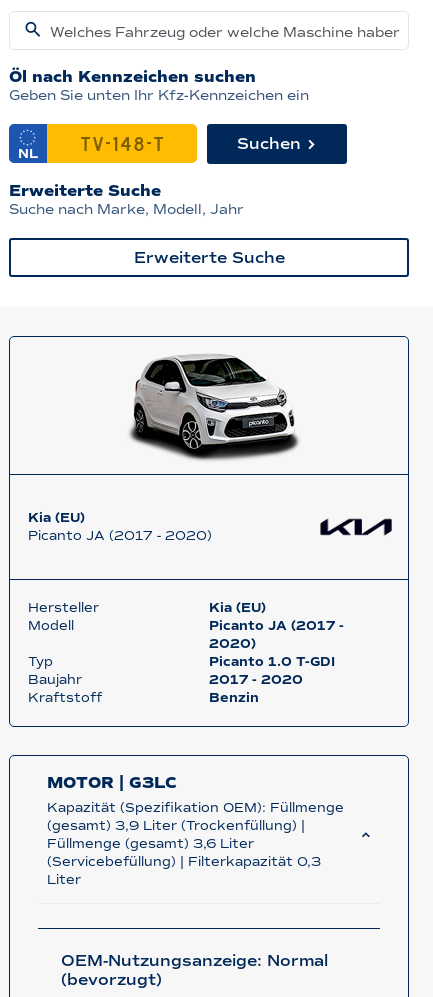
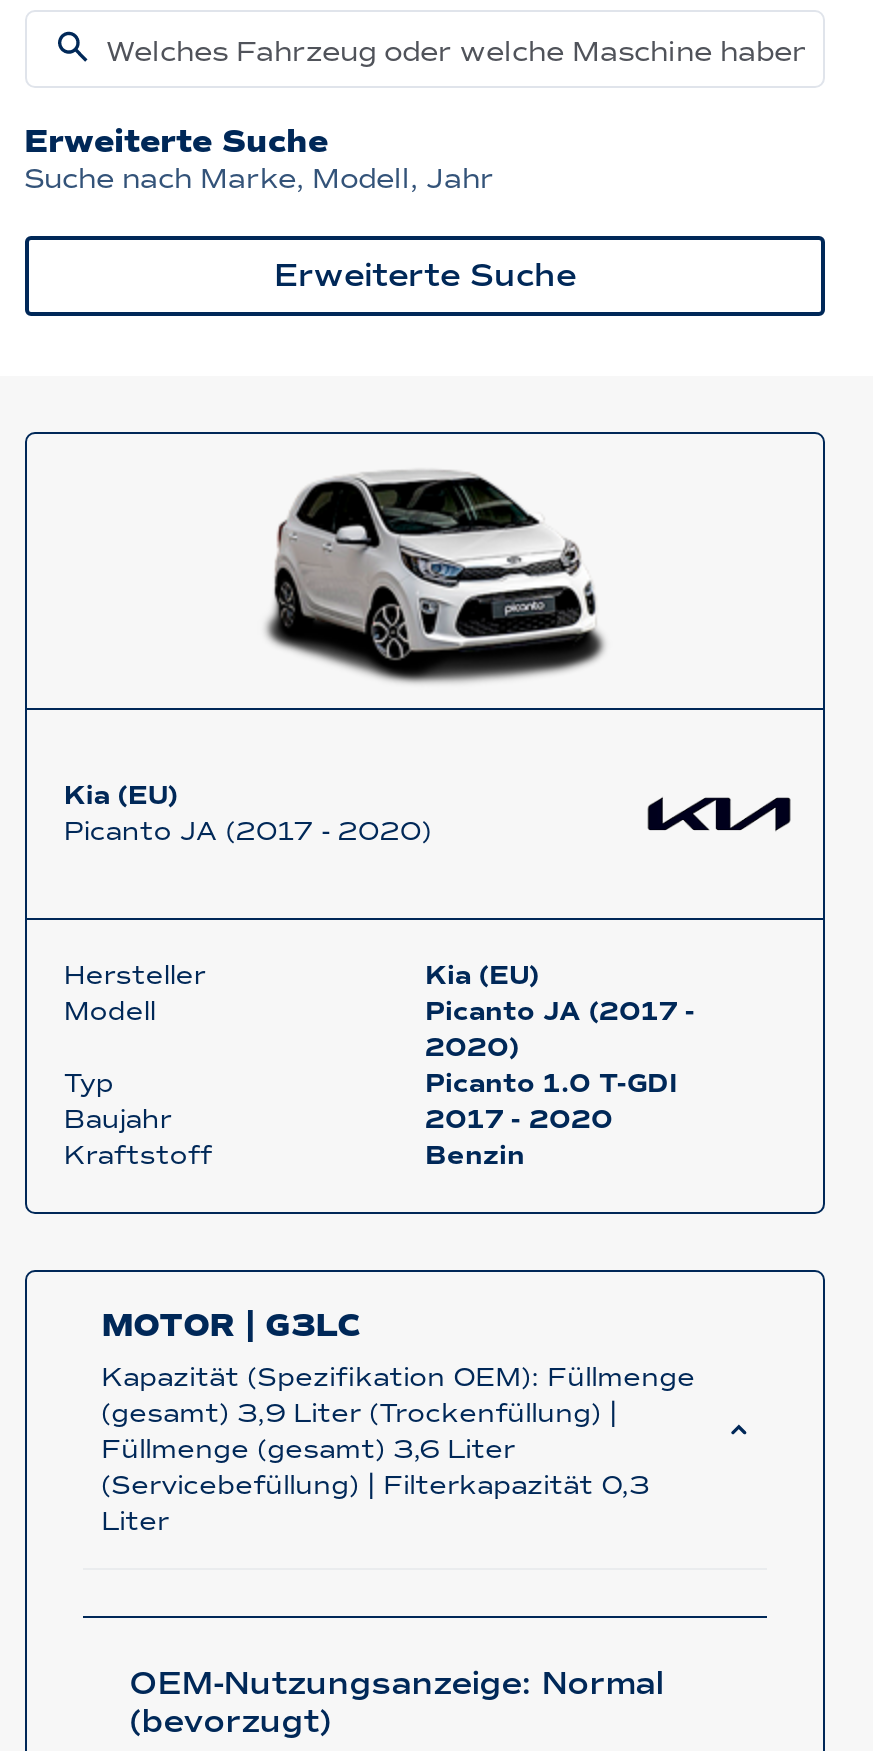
- Öl nach Kennzeichen suchen
- Geben Sie unten Ihr Kfz-Kennzeichen ein
- NL

- Suchen
